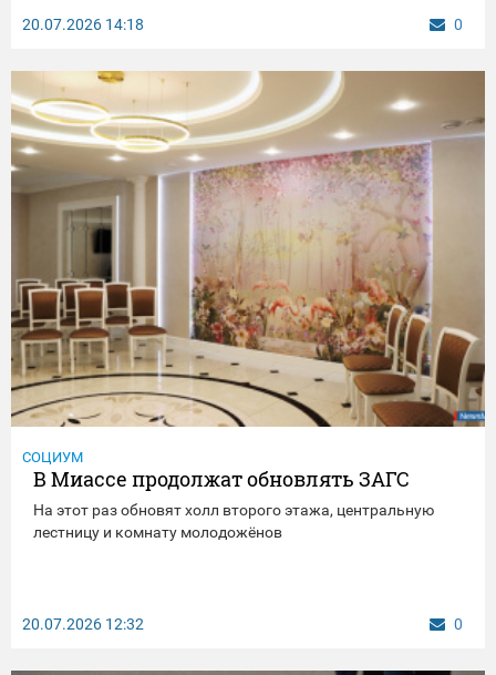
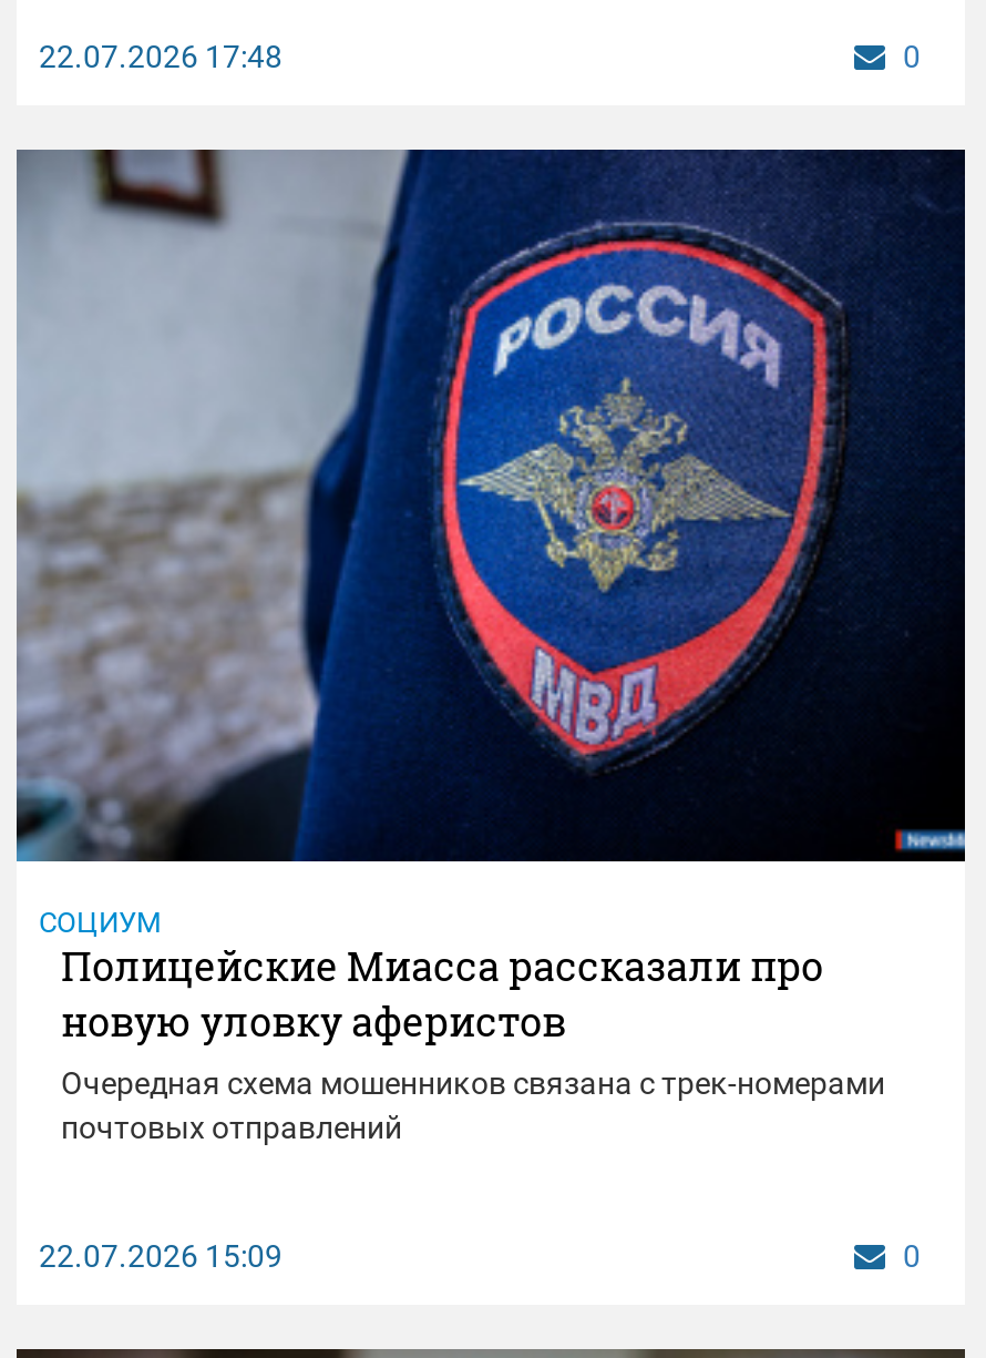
- 20.07.2026 14:18
+ 22.07.2026 17:48

- [image]
- В Миассе продолжат обновлять ЗАГС
- На этот раз обновят холл второго этажа, центральную
- лестницу и комнату молодожёнов
+ [image]
+ Полицейские Миасса рассказали про
+ новую уловку аферистов
+ Очередная схема мошенников связана с трек-номерами
+ почтовых отправлений

- 20.07.2026 12:32
+ 22.07.2026 15:09
